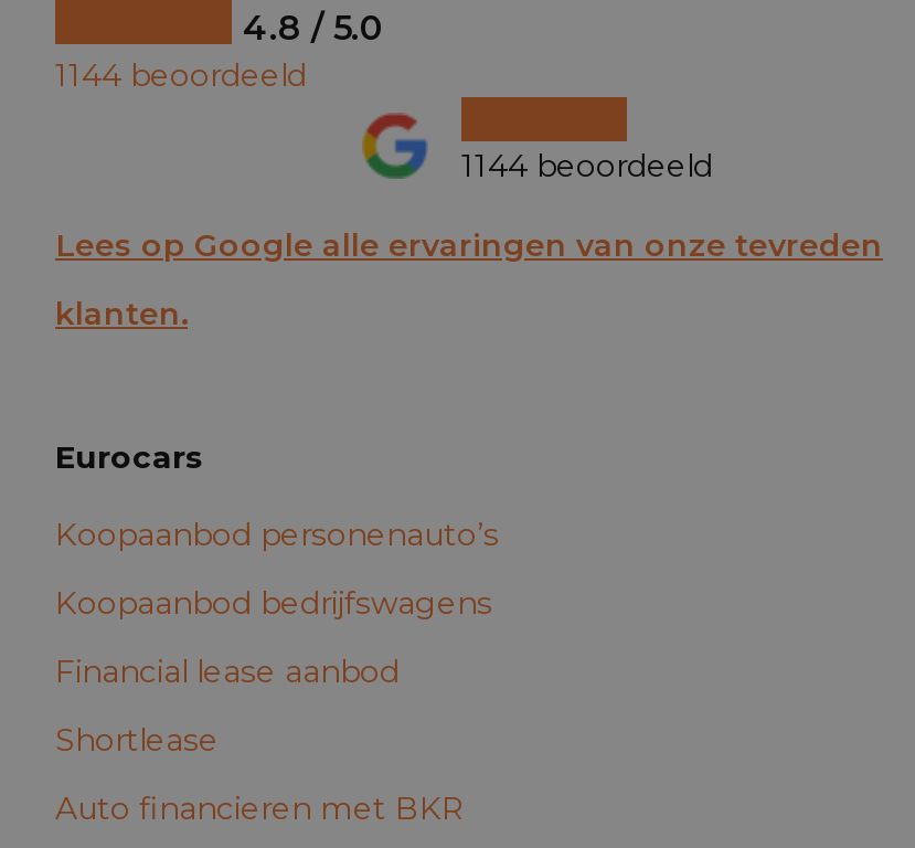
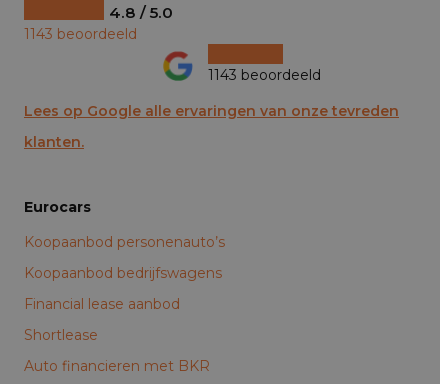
- 1144 beoordeeld
+ 1143 beoordeeld

- 1144 beoordeeld
+ 1143 beoordeeld
